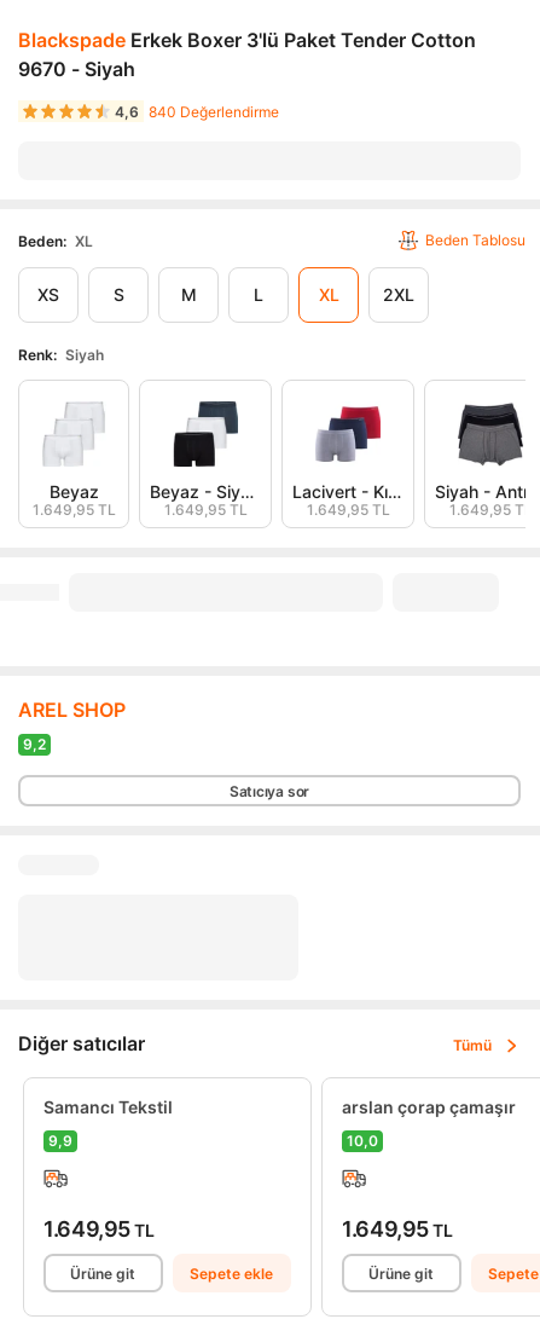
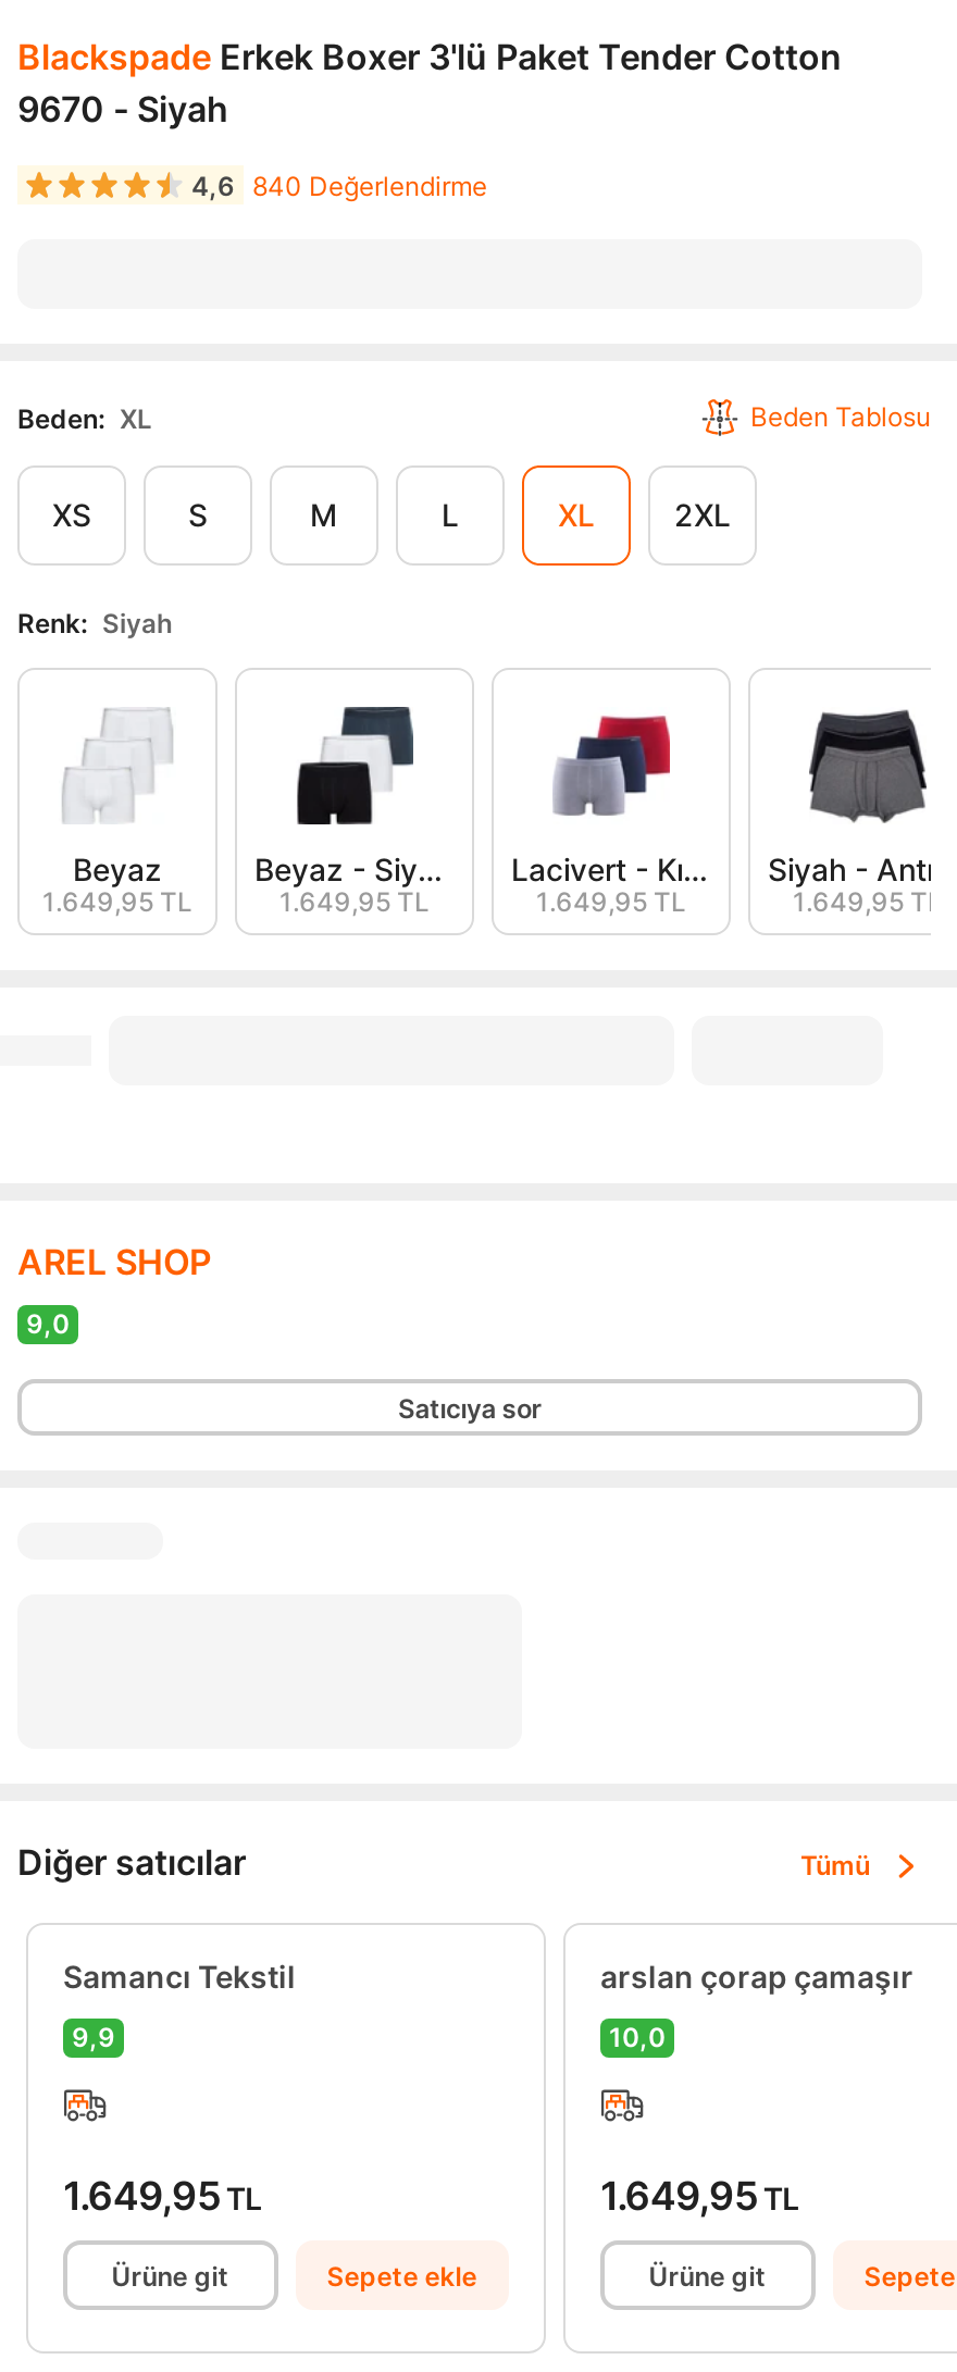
- 9,2
+ 9,0
